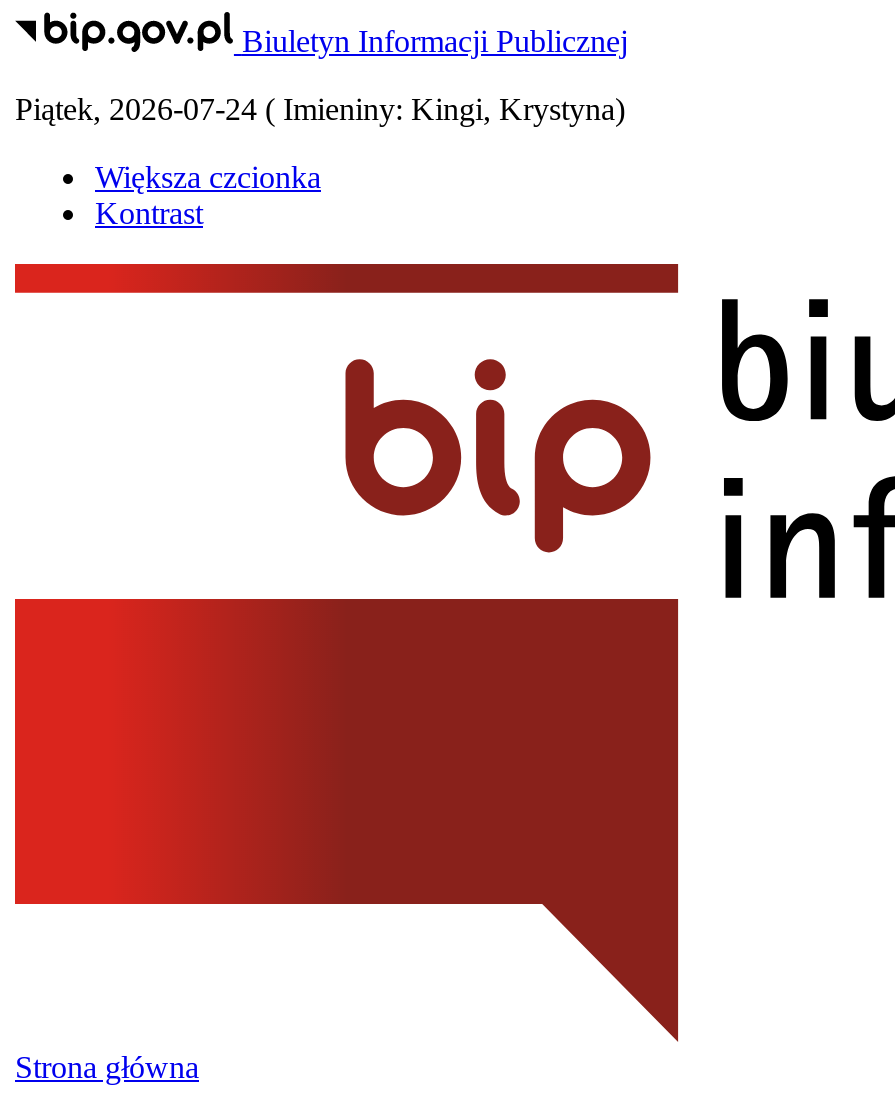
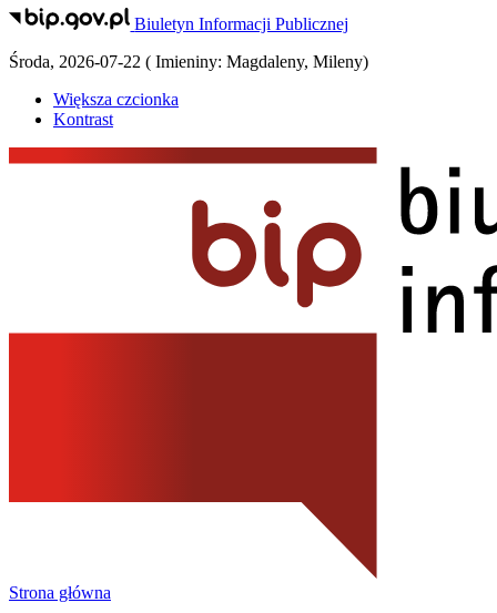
- Piątek, 2026-07-24 (Imieniny: Kingi, Krystyna)
+ Środa, 2026-07-22 (Imieniny: Magdaleny, Mileny)
